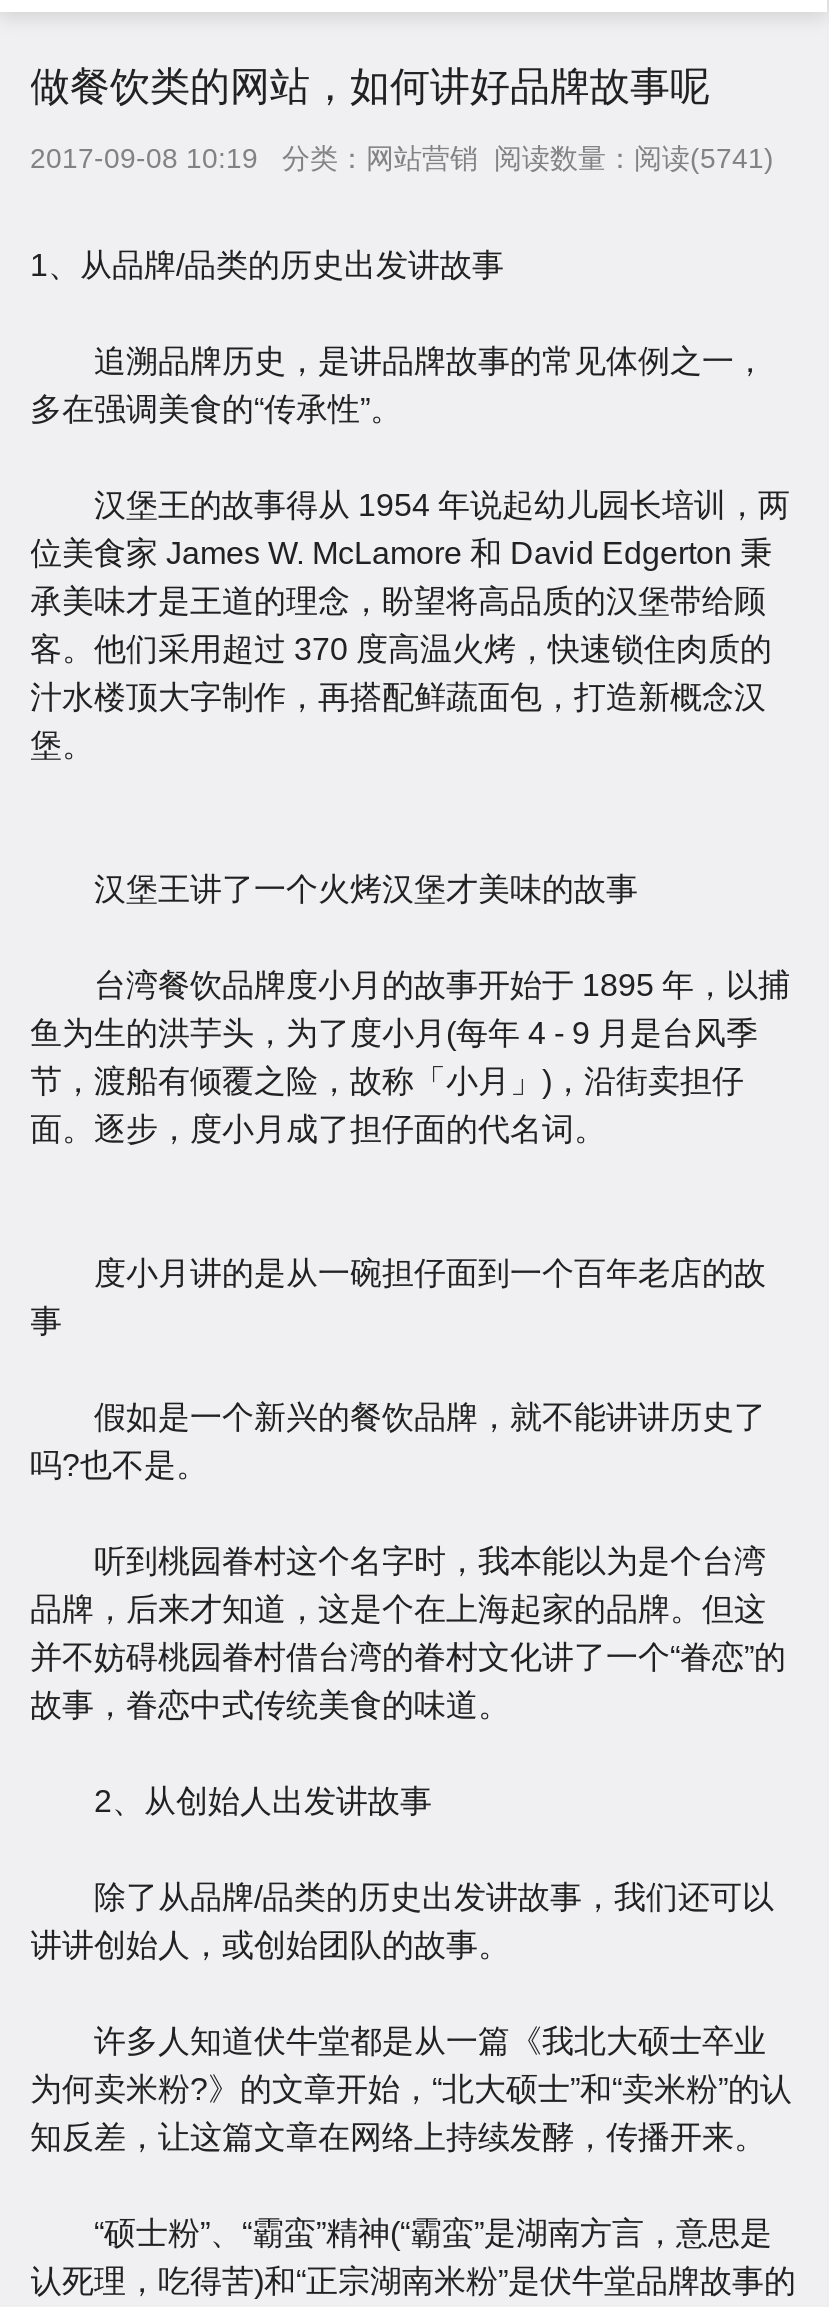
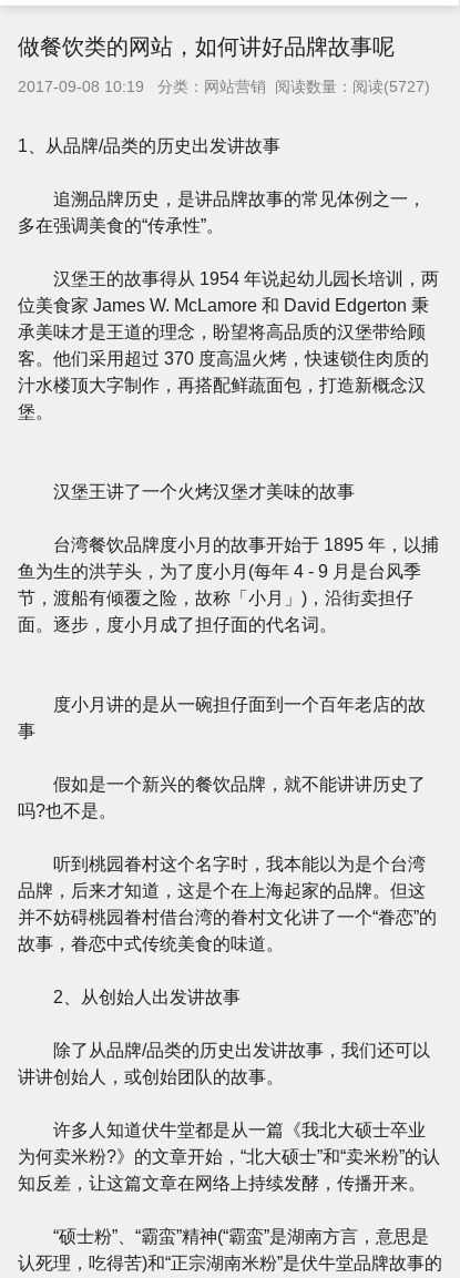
- 2017-09-08 10:19 分类：网站营销 阅读数量：阅读(5741)
+ 2017-09-08 10:19 分类：网站营销 阅读数量：阅读(5727)
